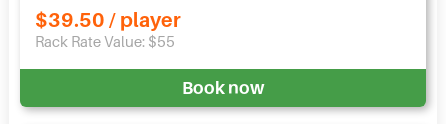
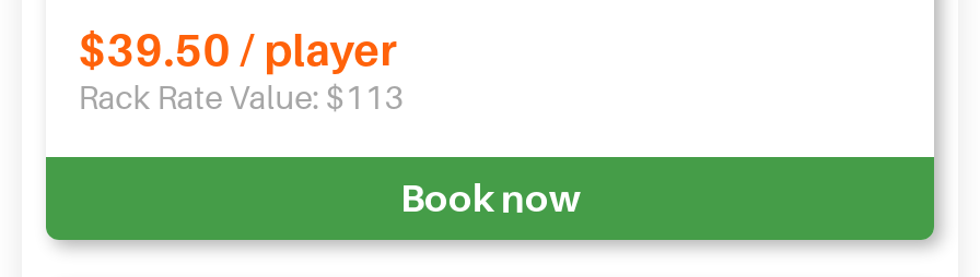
- Rack Rate Value: $55
+ Rack Rate Value: $113
